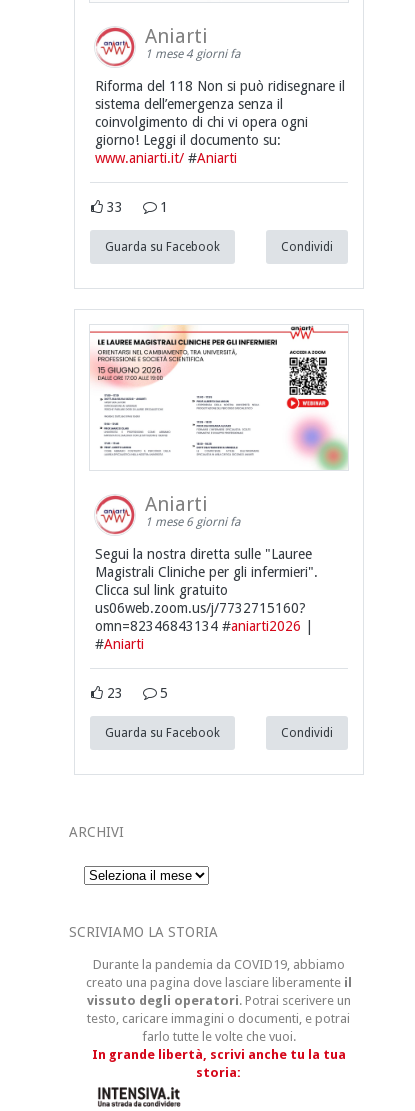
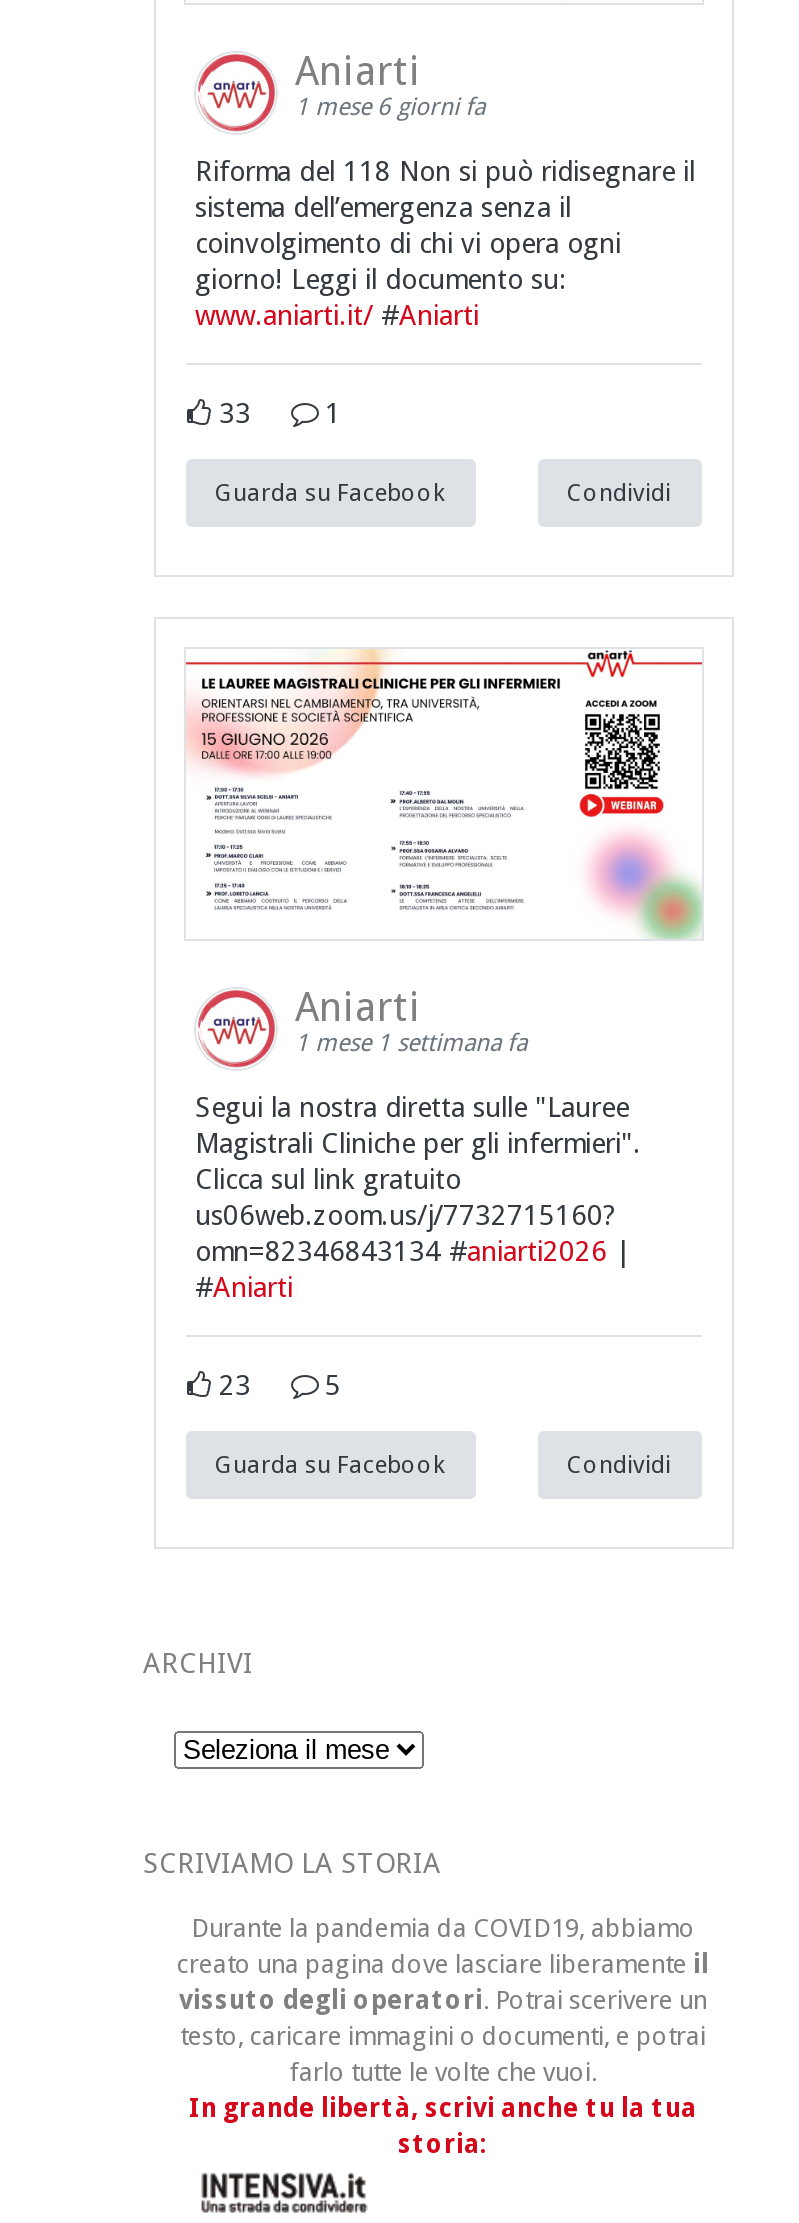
- 1 mese 4 giorni fa

moved up: 1 mese 6 giorni fa

+ 1 mese 1 settimana fa
